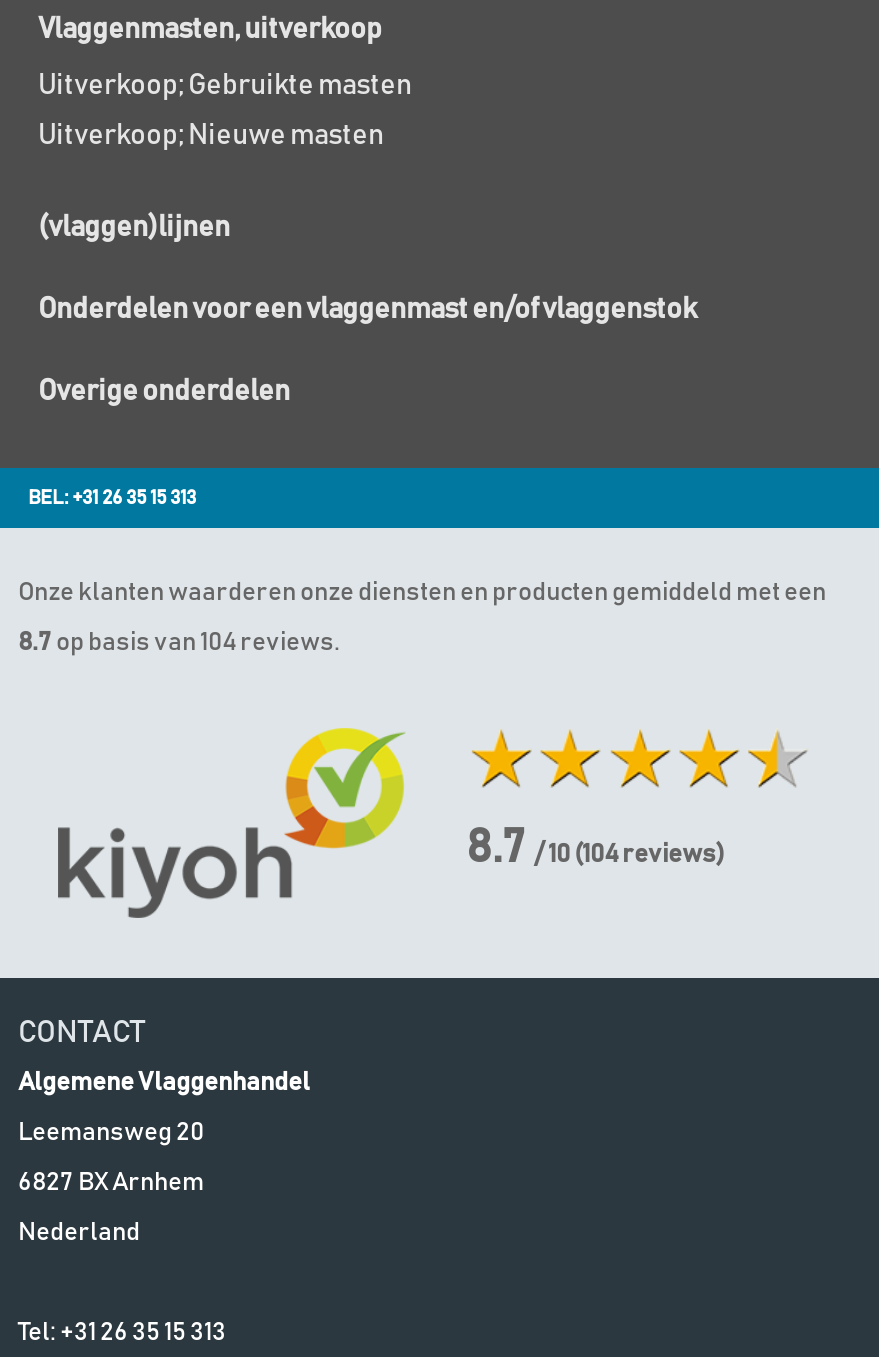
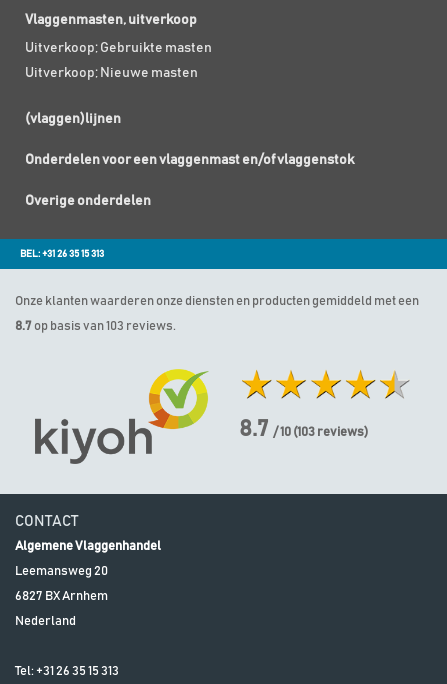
- 8.7 op basis van 104 reviews.
+ 8.7 op basis van 103 reviews.

- 8.7 / 10 (104reviews)
+ 8.7 / 10 (103reviews)
